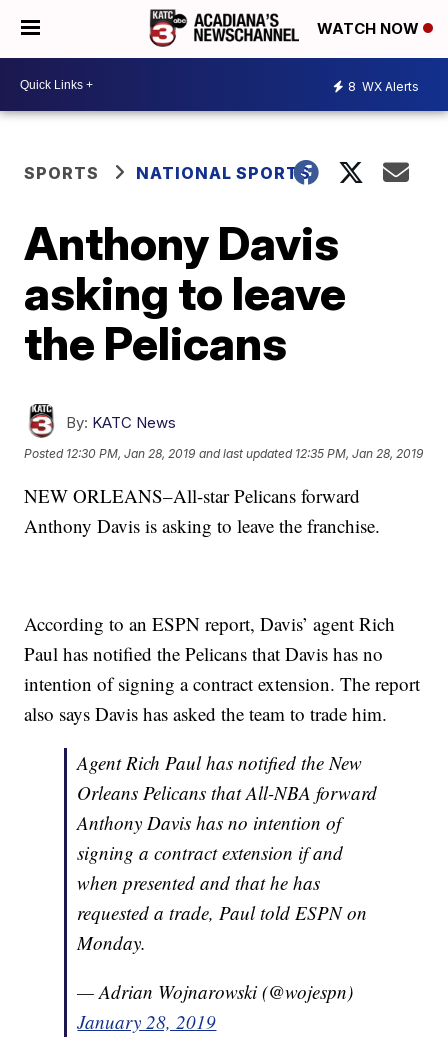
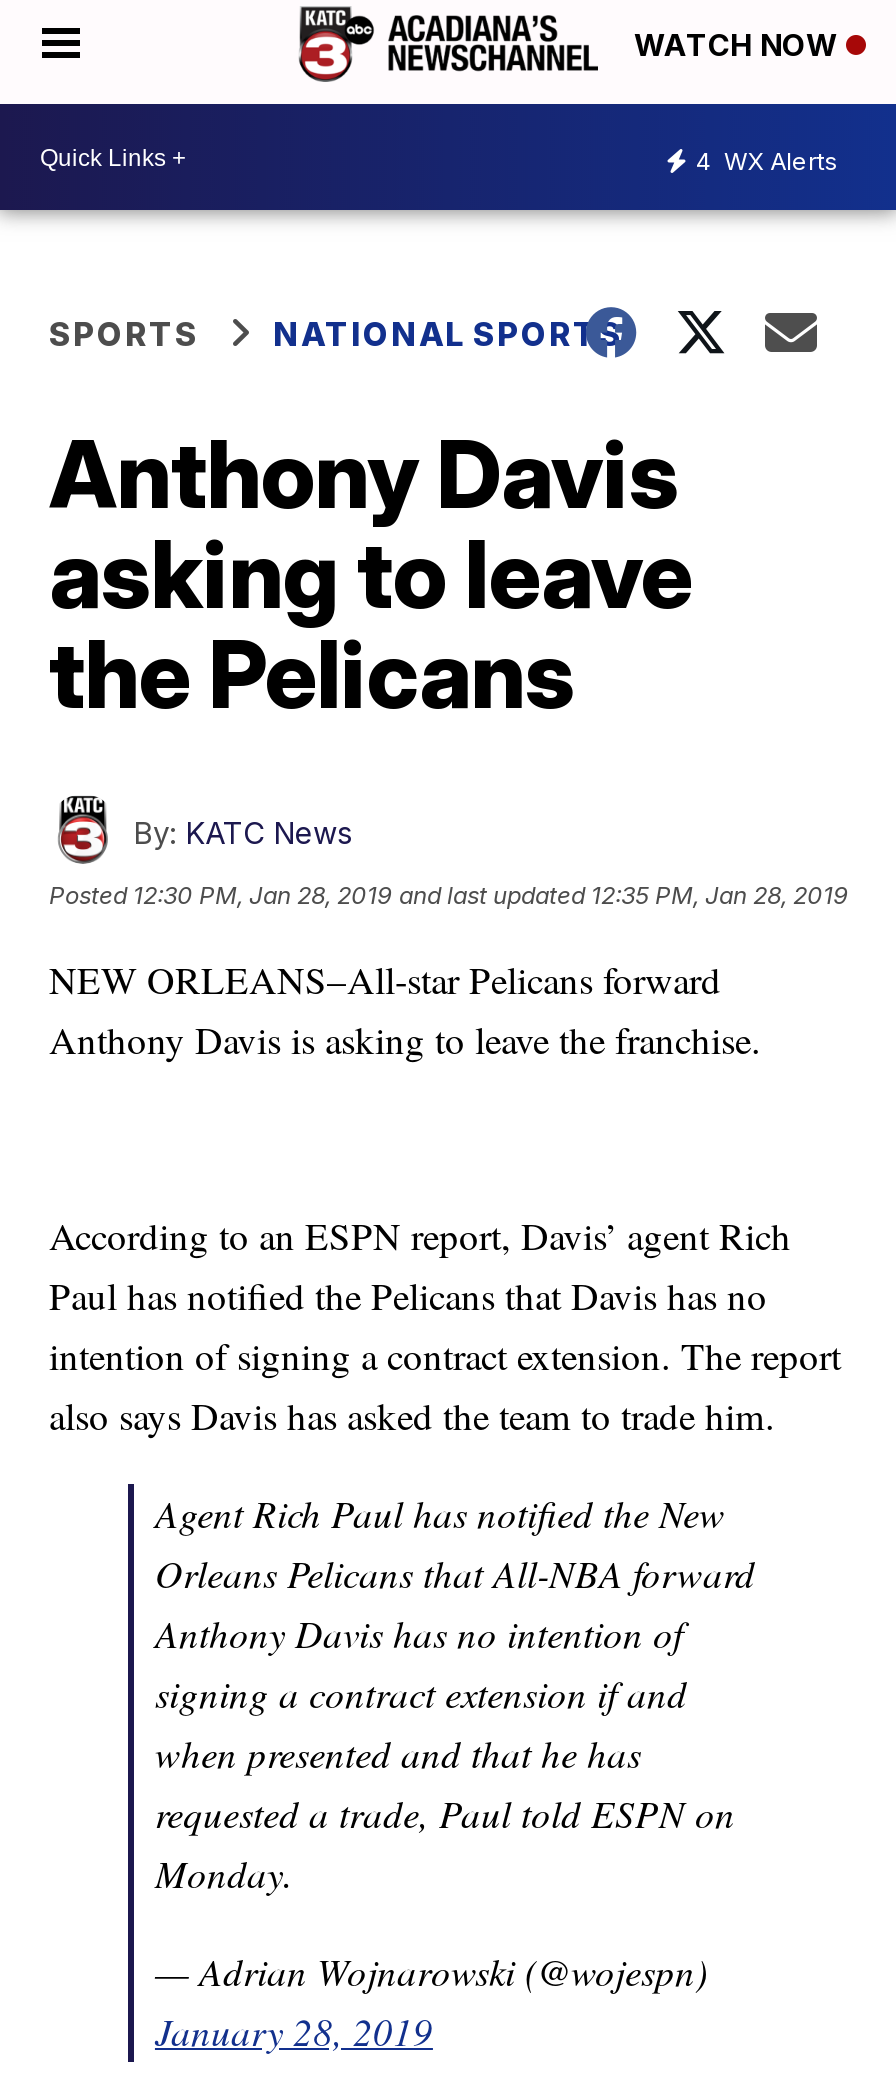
- 8 WX Alerts
+ 4 WX Alerts
